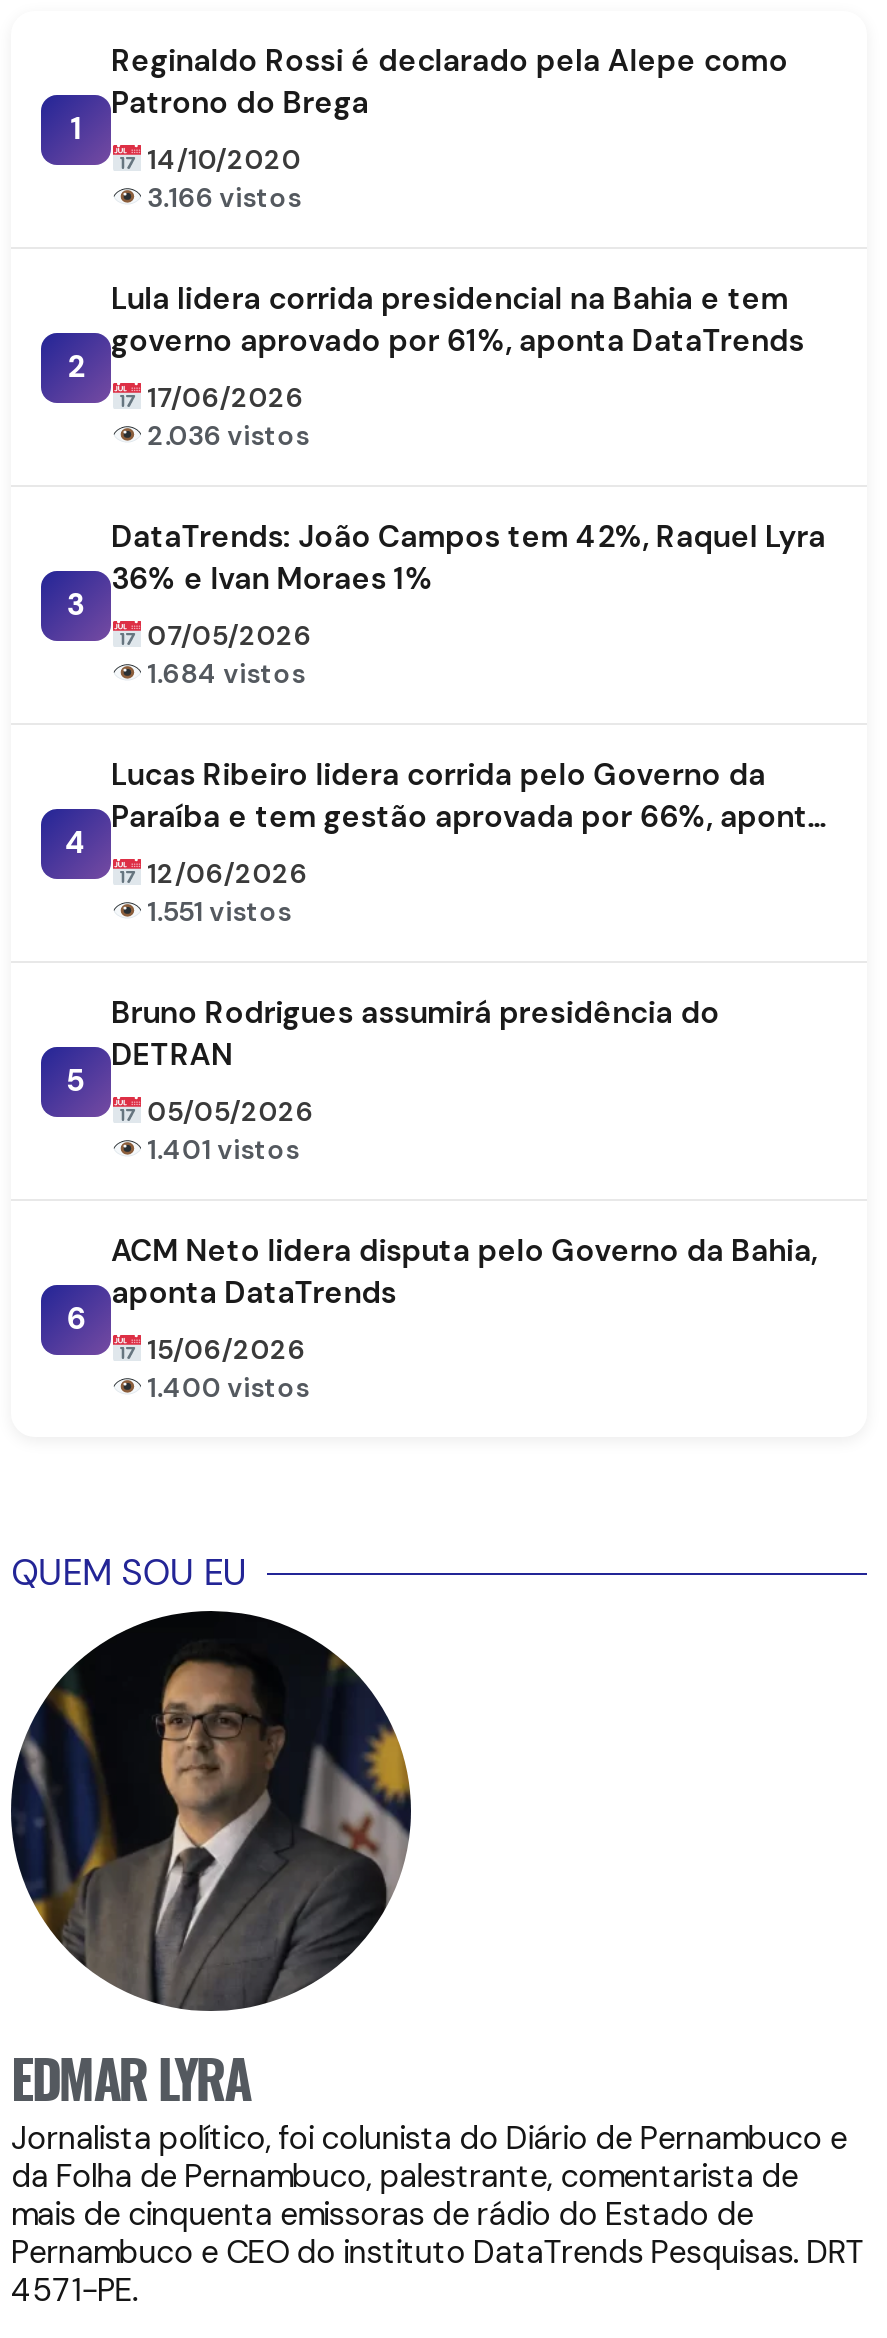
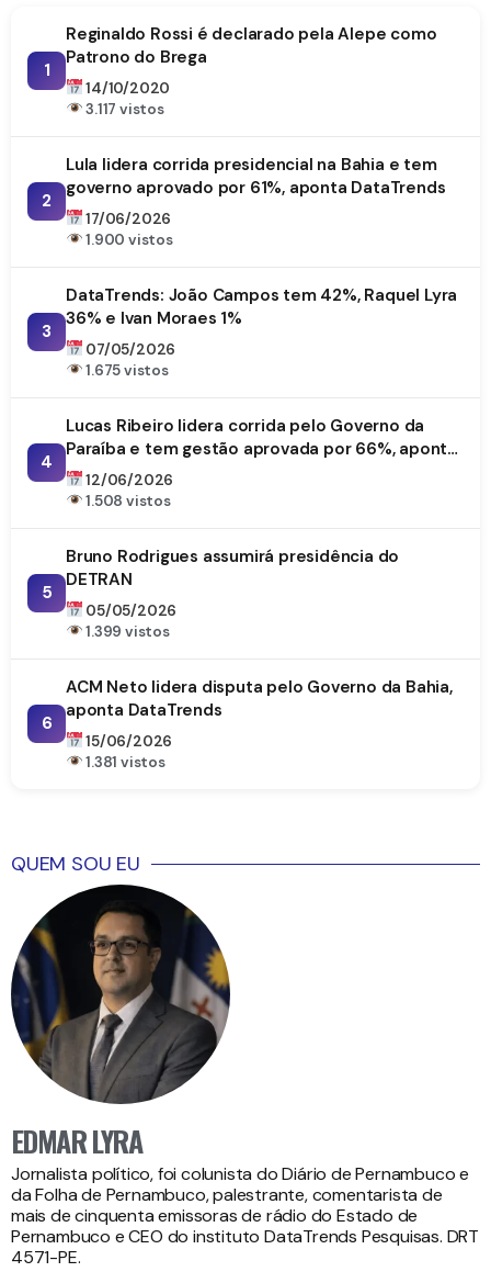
- 3.166 vistos
+ 3.117 vistos

- 2.036 vistos
+ 1.900 vistos

- 1.684 vistos
+ 1.675 vistos

- 1.551 vistos
+ 1.508 vistos

- 1.401 vistos
+ 1.399 vistos

- 1.400 vistos
+ 1.381 vistos
